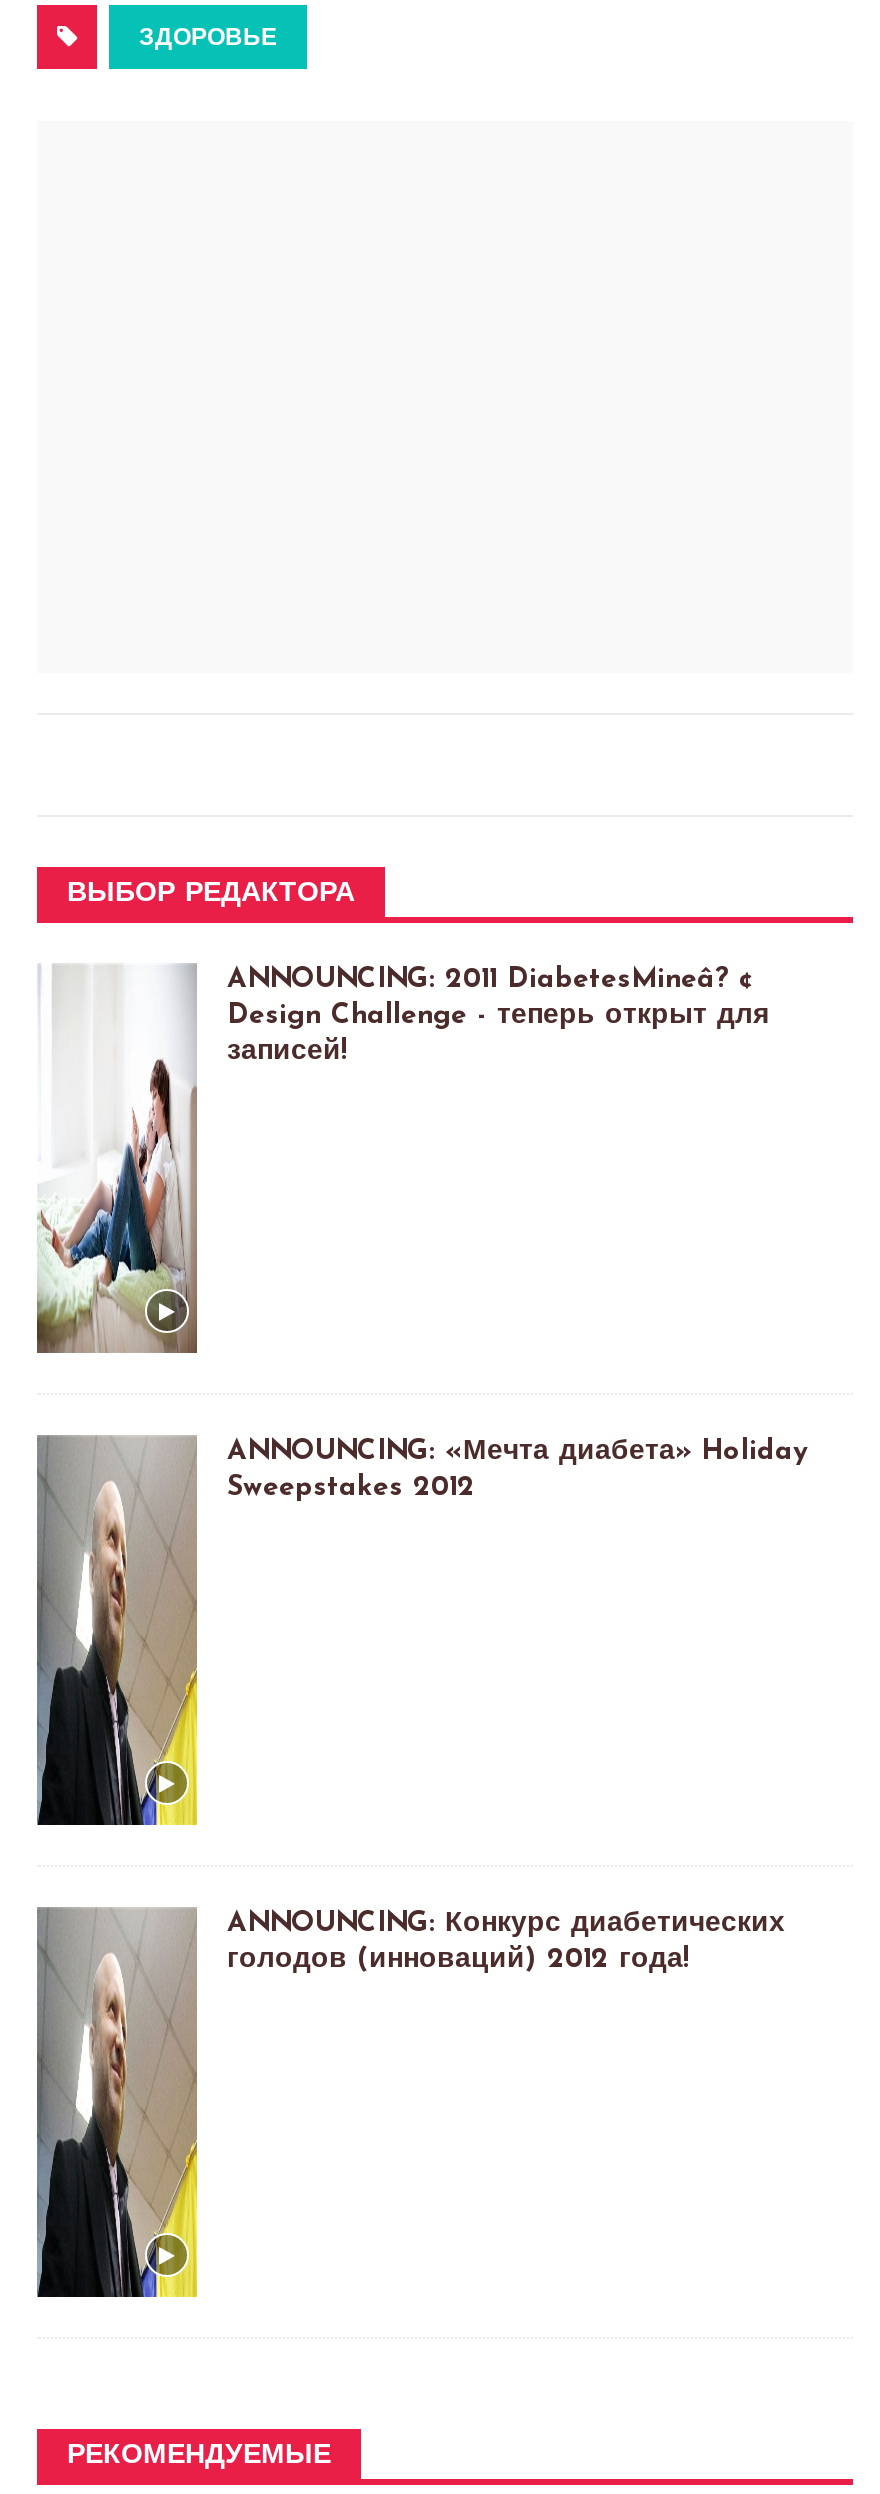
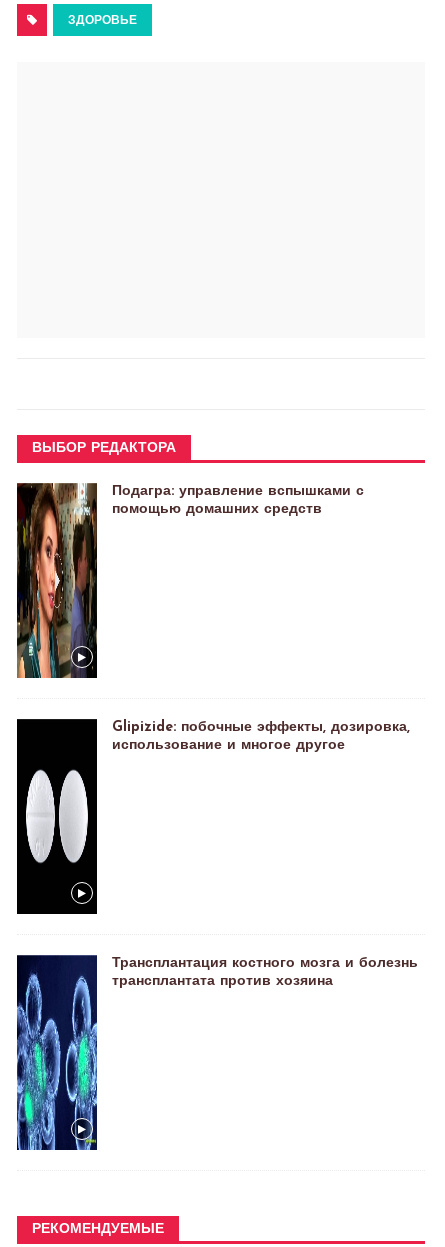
- [image]
- ANNOUNCING: 2011 DiabetesMineâ? ¢
- Design Challenge - теперь открыт для
- записей!
+ [image]
+ Подагра: управление вспышками с
+ помощью домашних средств

- [image]
- ANNOUNCING: «Мечта диабета» Holiday
- Sweepstakes 2012
+ [image]
+ Glipizide: побочные эффекты, дозировка,
+ использование и многое другое

- [image]
- ANNOUNCING: Конкурс диабетических
- голодов (инноваций) 2012 года!
+ [image]
+ Трансплантация костного мозга и болезнь
+ трансплантата против хозяина
